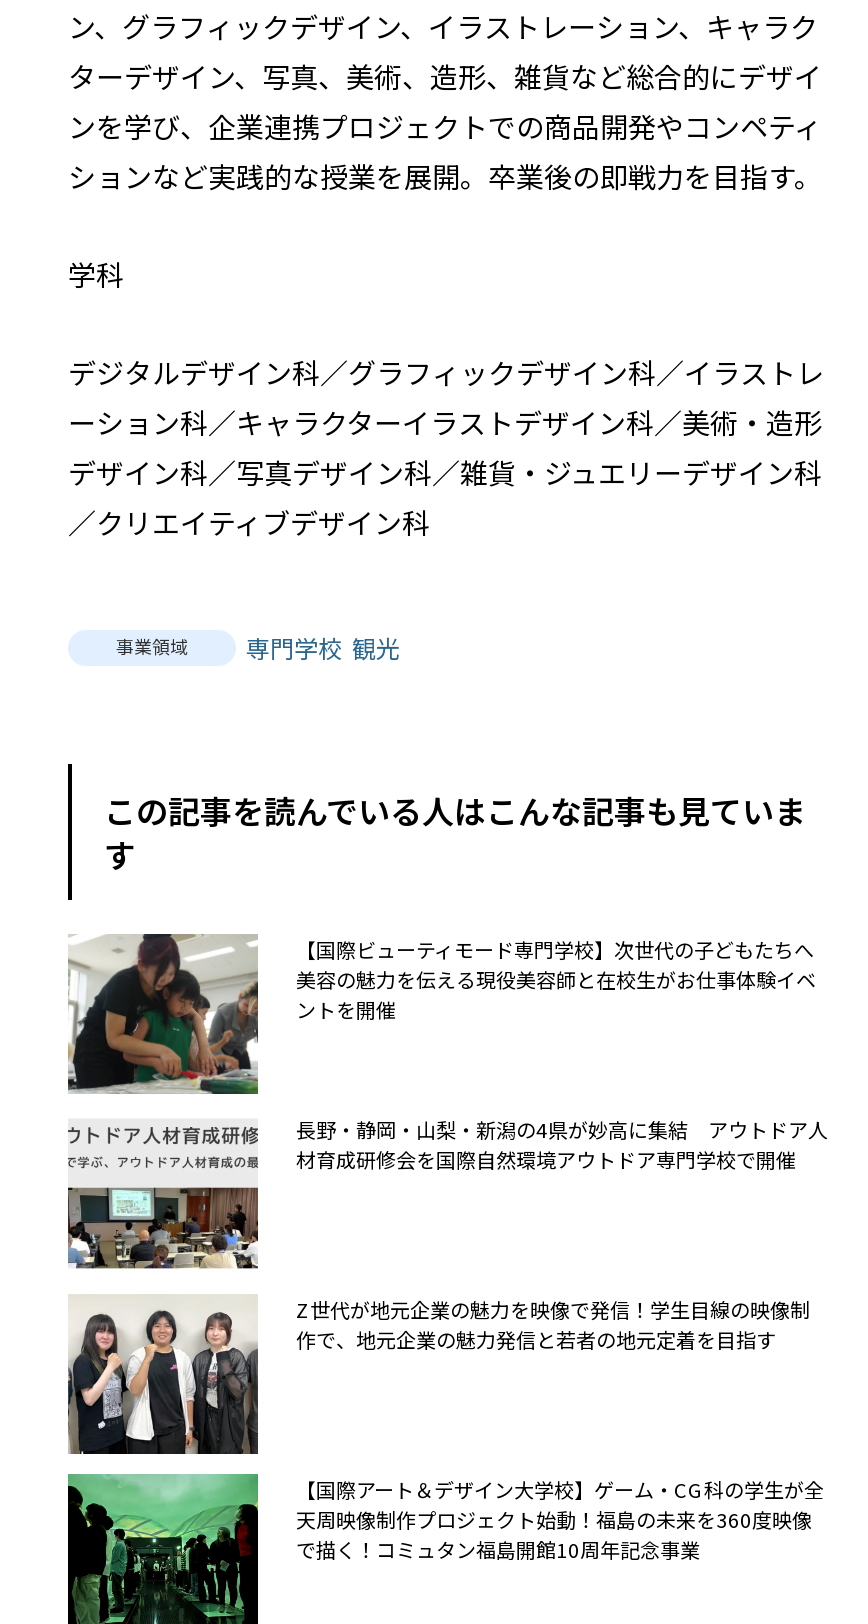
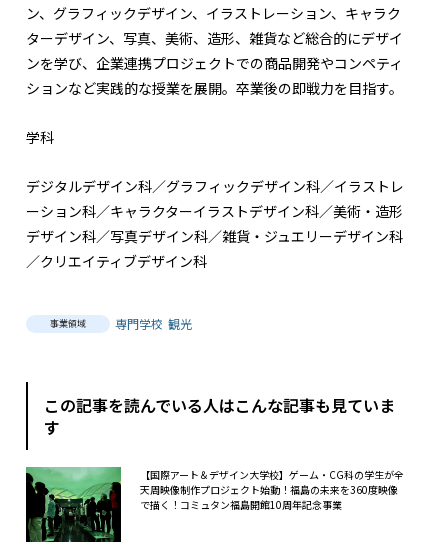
- [image]
- 【国際ビューティモード専門学校】次世代の子どもたちへ
- 美容の魅力を伝える現役美容師と在校生がお仕事体験イベ
- ントを開催

- [image]
- 長野・静岡・山梨・新潟の4県が妙高に集結 アウトドア人
- 材育成研修会を国際自然環境アウトドア専門学校で開催

- [image]
- Z世代が地元企業の魅力を映像で発信！学生目線の映像制
- 作で、地元企業の魅力発信と若者の地元定着を目指す
